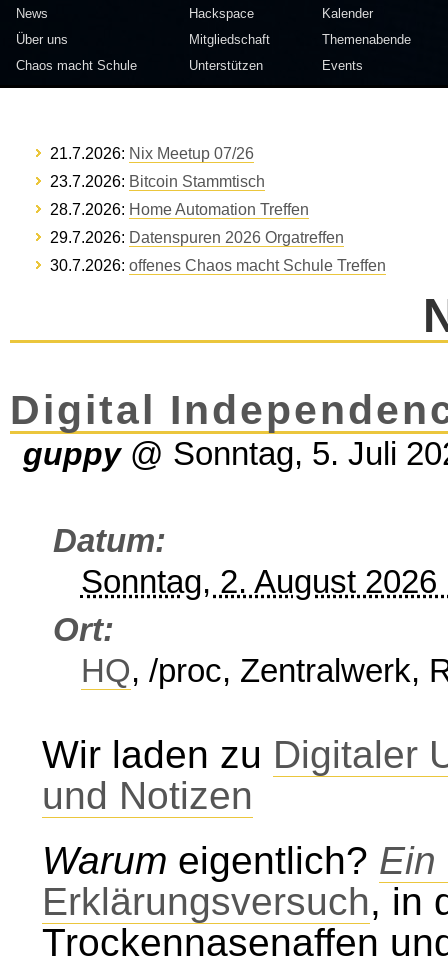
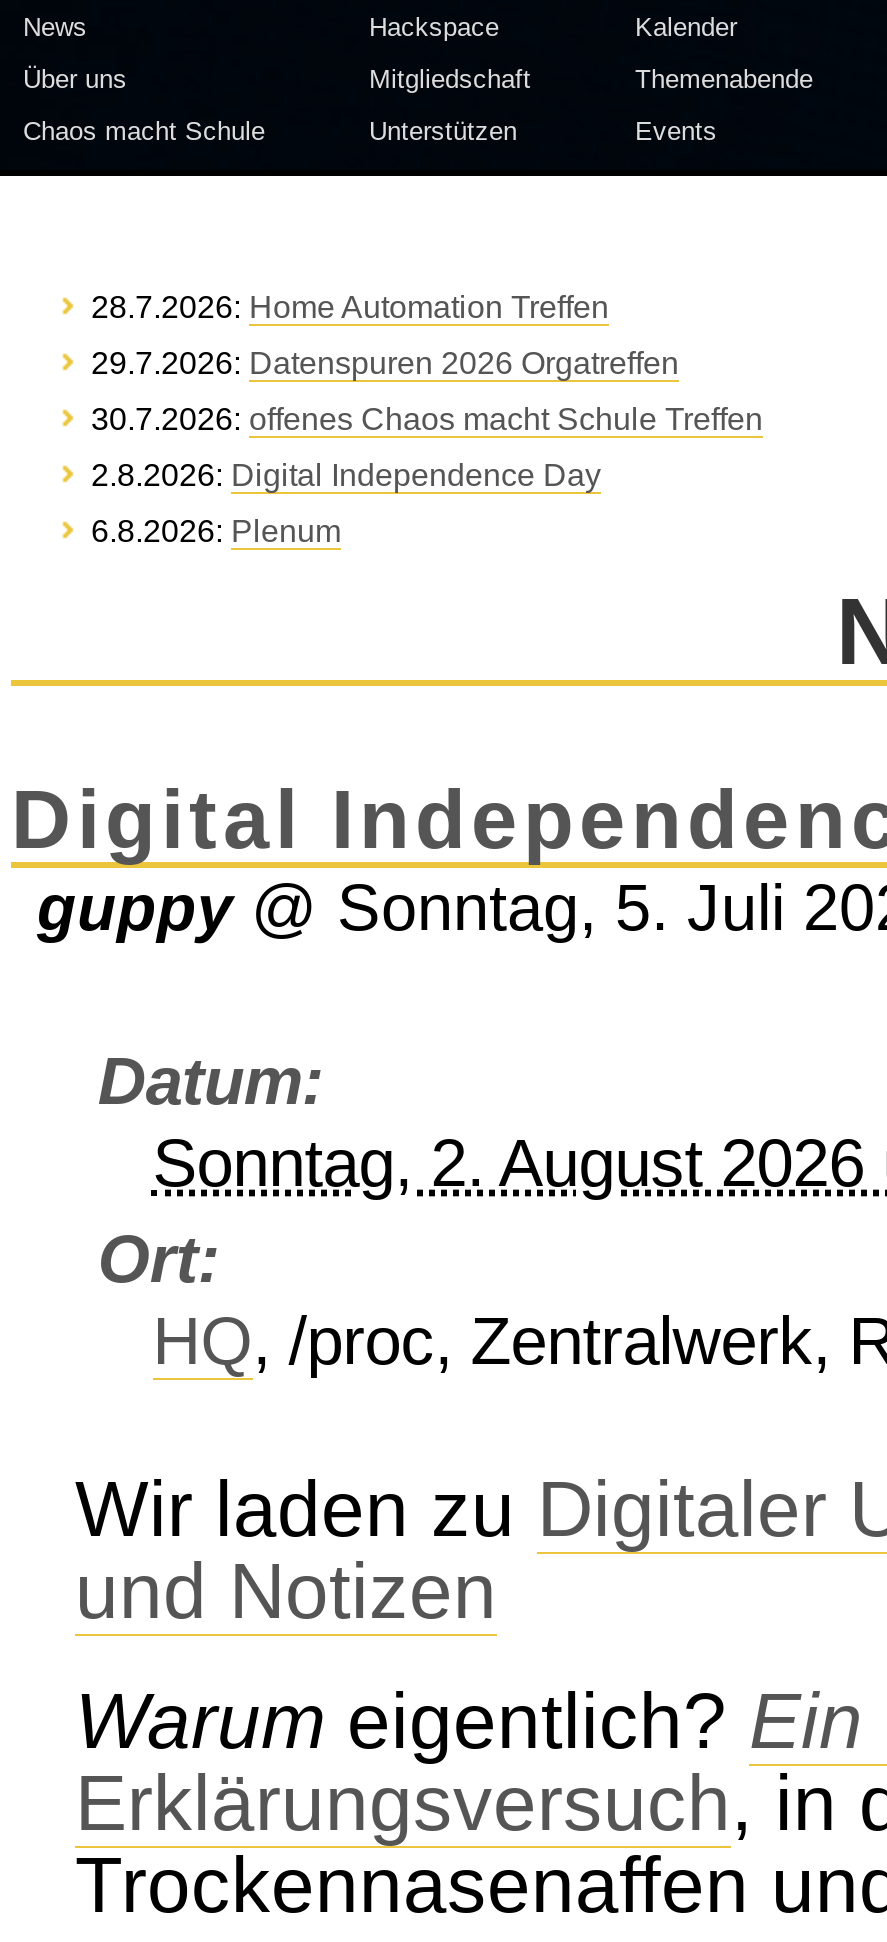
- 21.7.2026: Nix Meetup 07/26
- 23.7.2026: Bitcoin Stammtisch

moved up: 28.7.2026: Home Automation Treffen | 29.7.2026: Datenspuren 2026 Orgatreffen | 30.7.2026: offenes Chaos macht Schule Treffen

+ 2.8.2026: Digital Independence Day
+ 6.8.2026: Plenum
